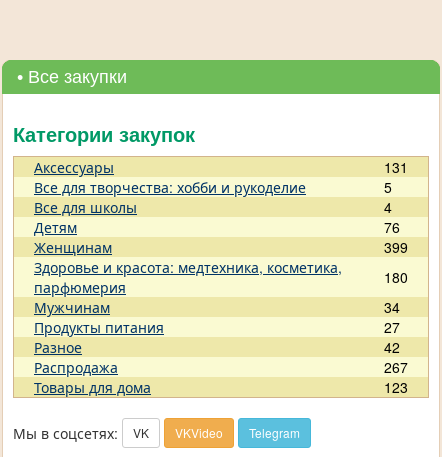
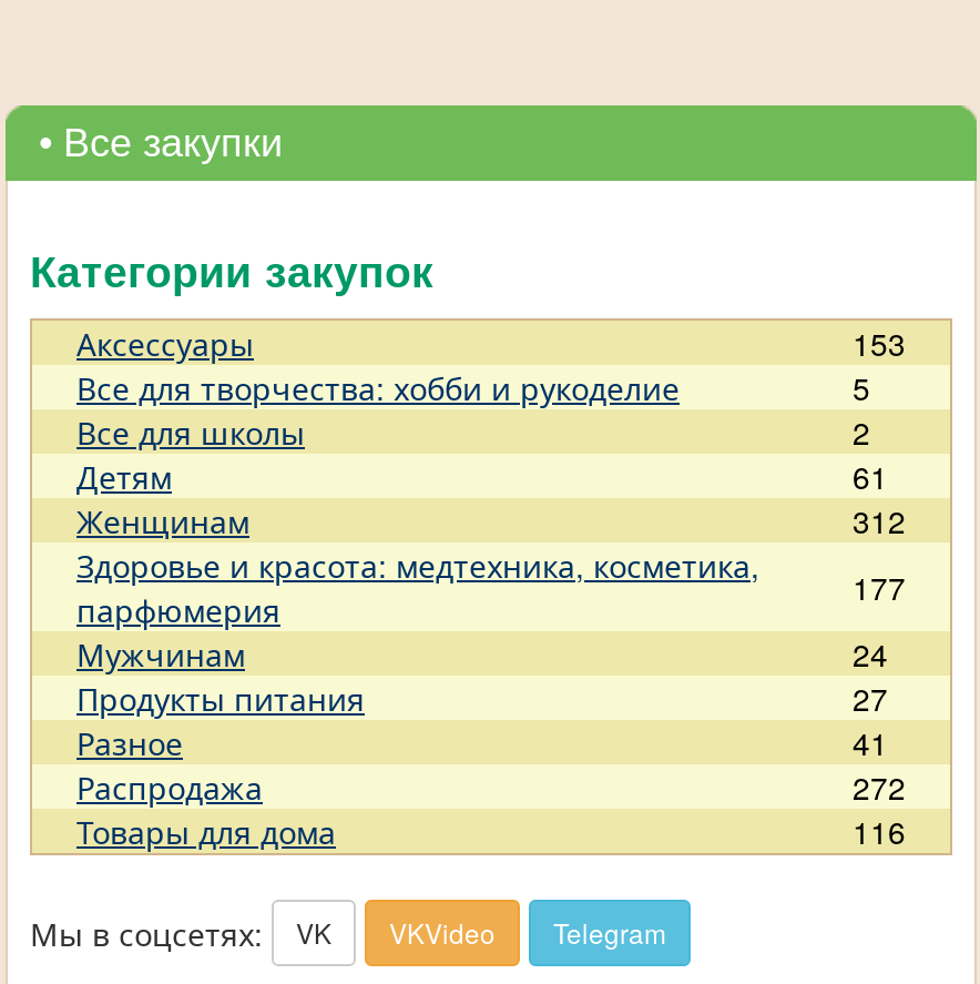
- 131
+ 153

- 4
+ 2

- 76
+ 61

- 399
+ 312

- 180
+ 177

- 34
+ 24

- 42
+ 41

- 267
+ 272

- 123
+ 116
